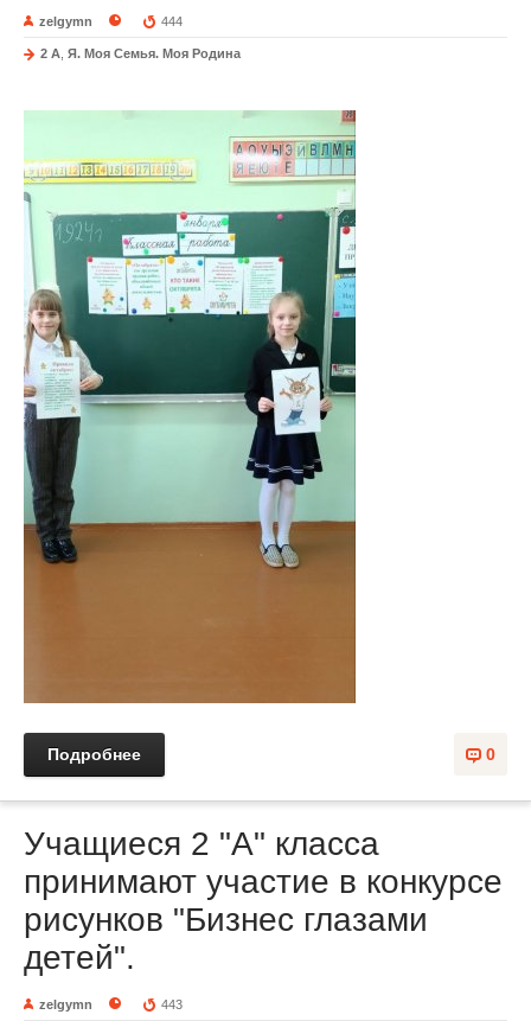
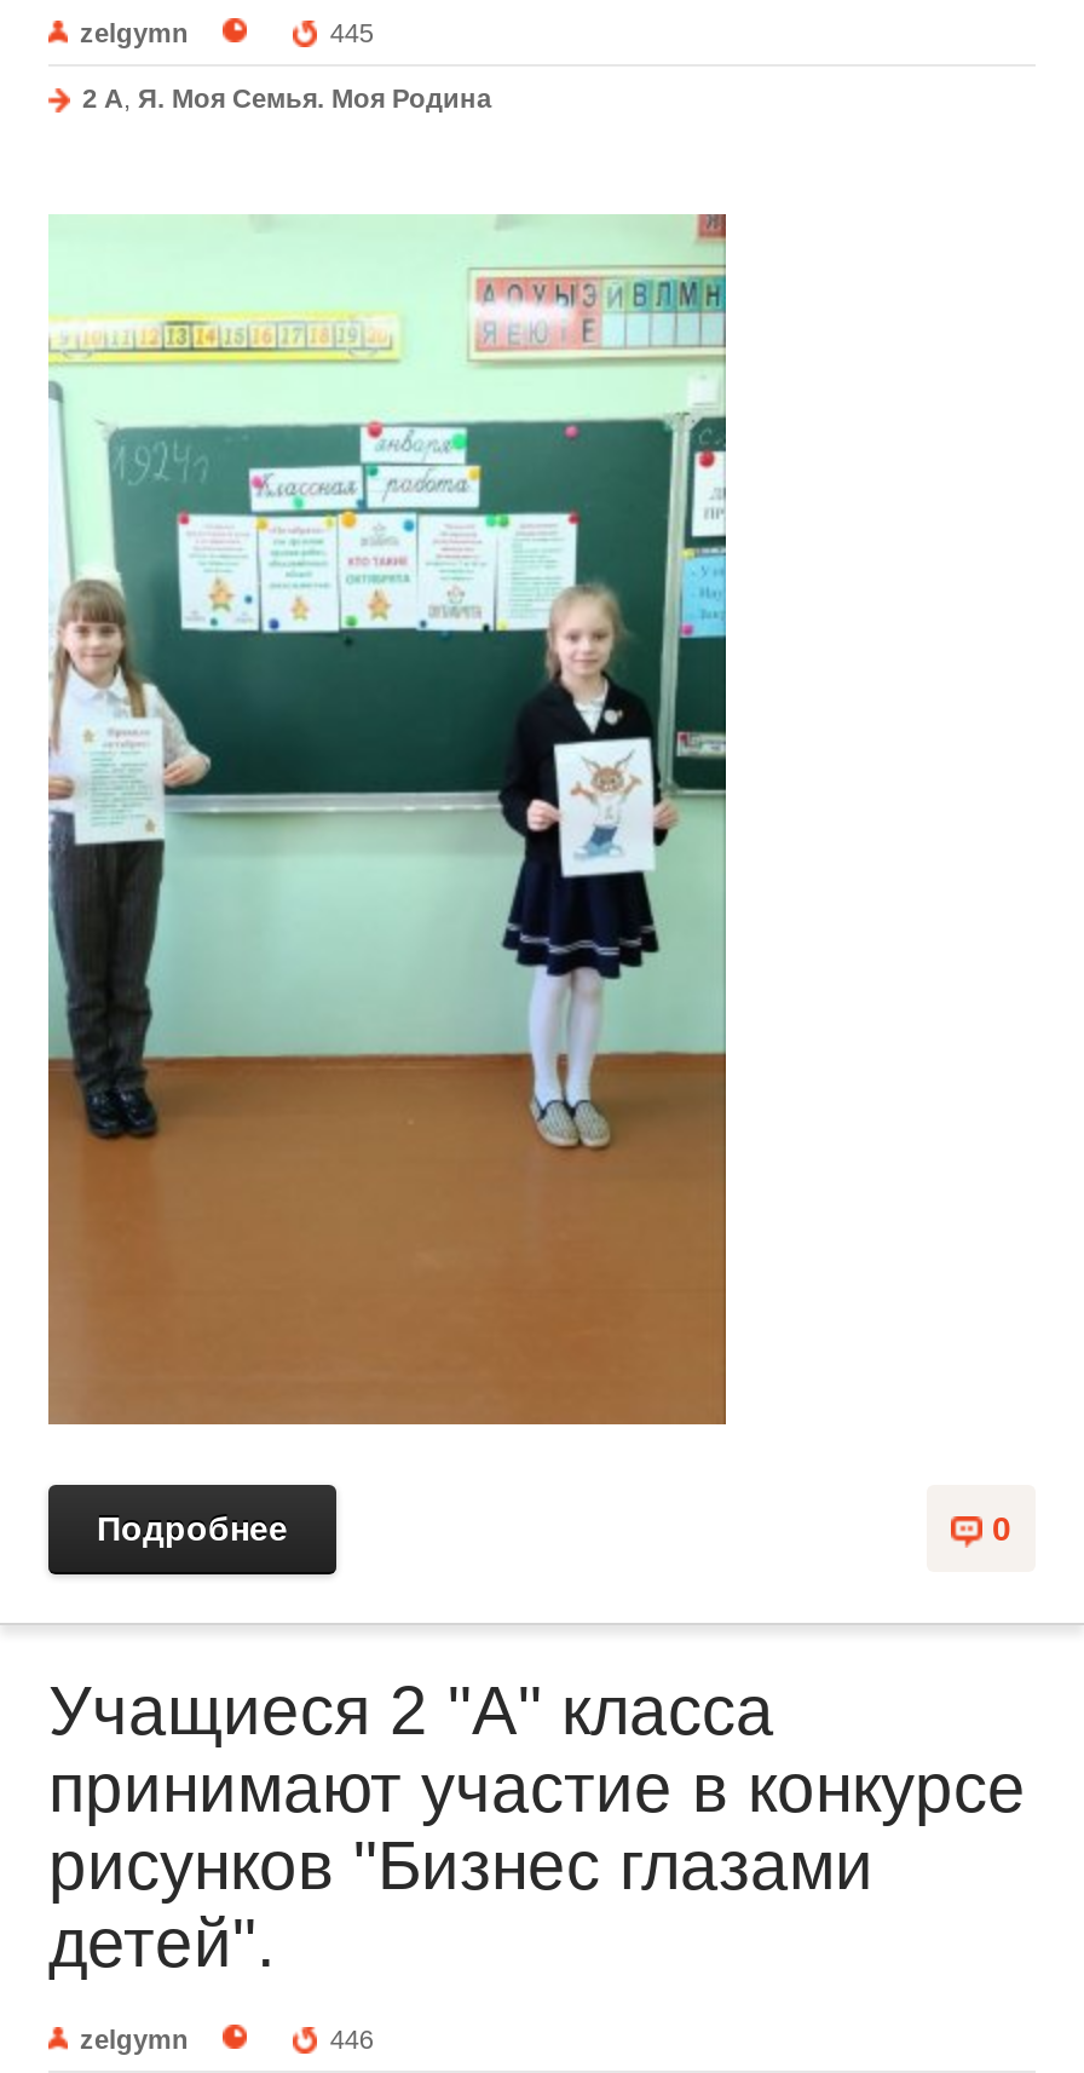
- 444
+ 445

- 443
+ 446
